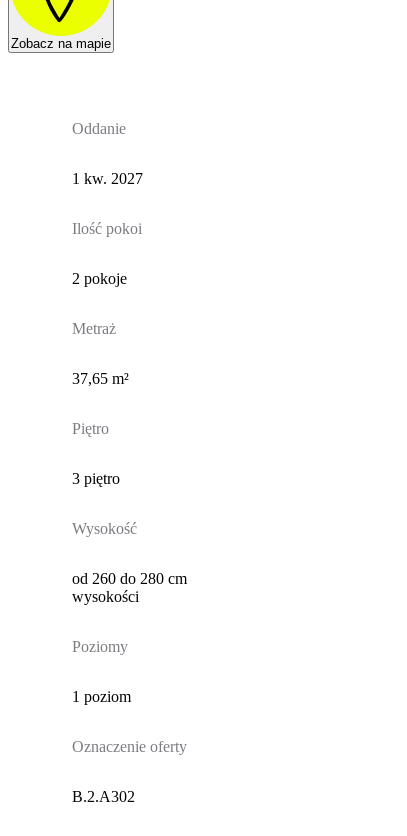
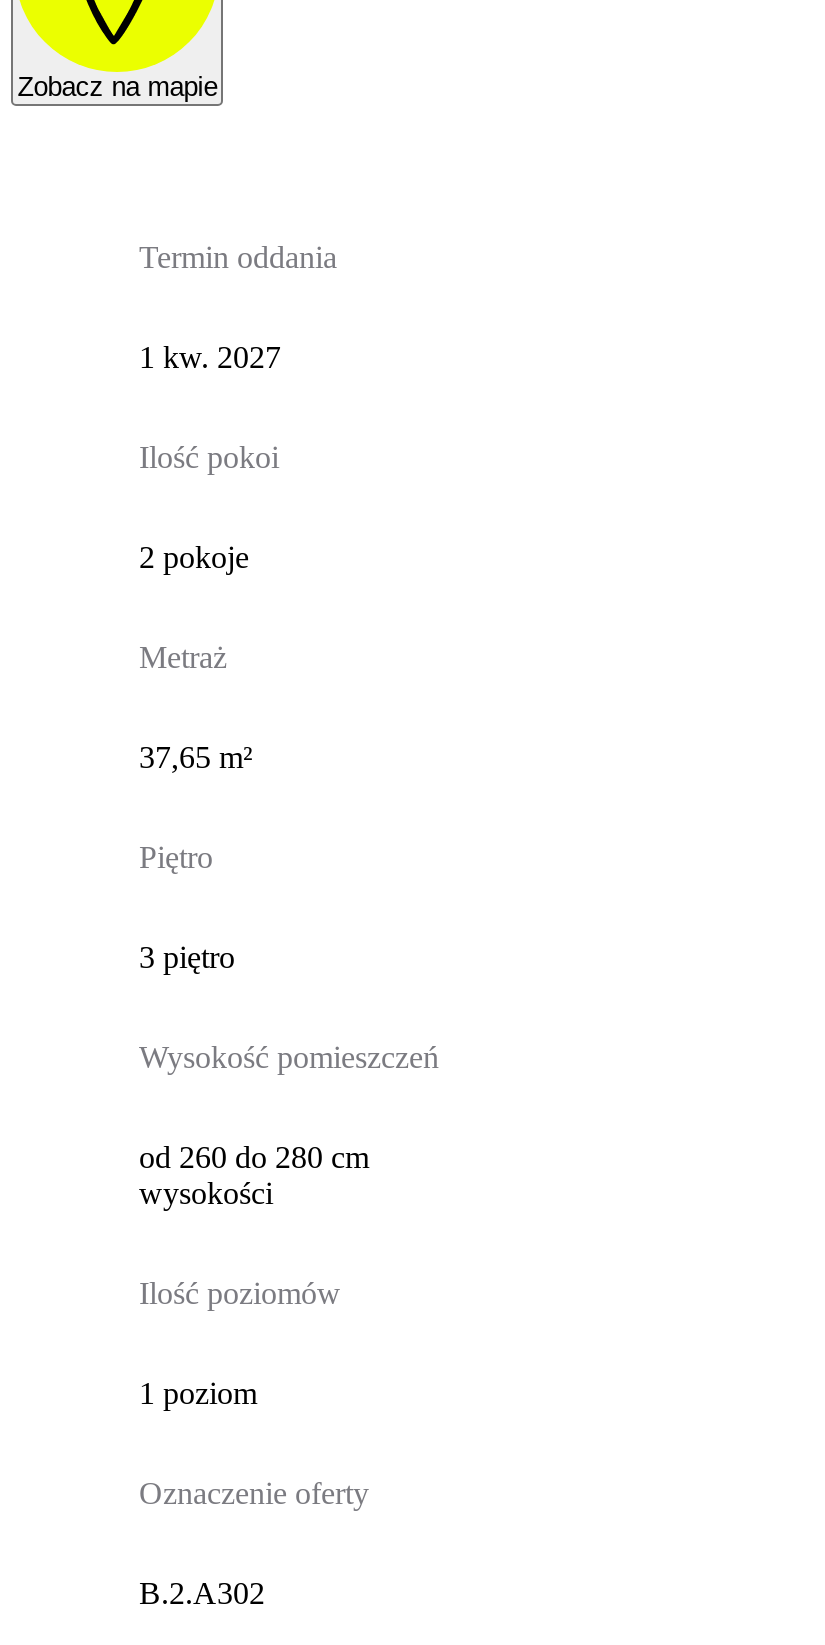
- Oddanie
+ Termin oddania

- Wysokość
+ Wysokość pomieszczeń

- Poziomy
+ Ilość poziomów
